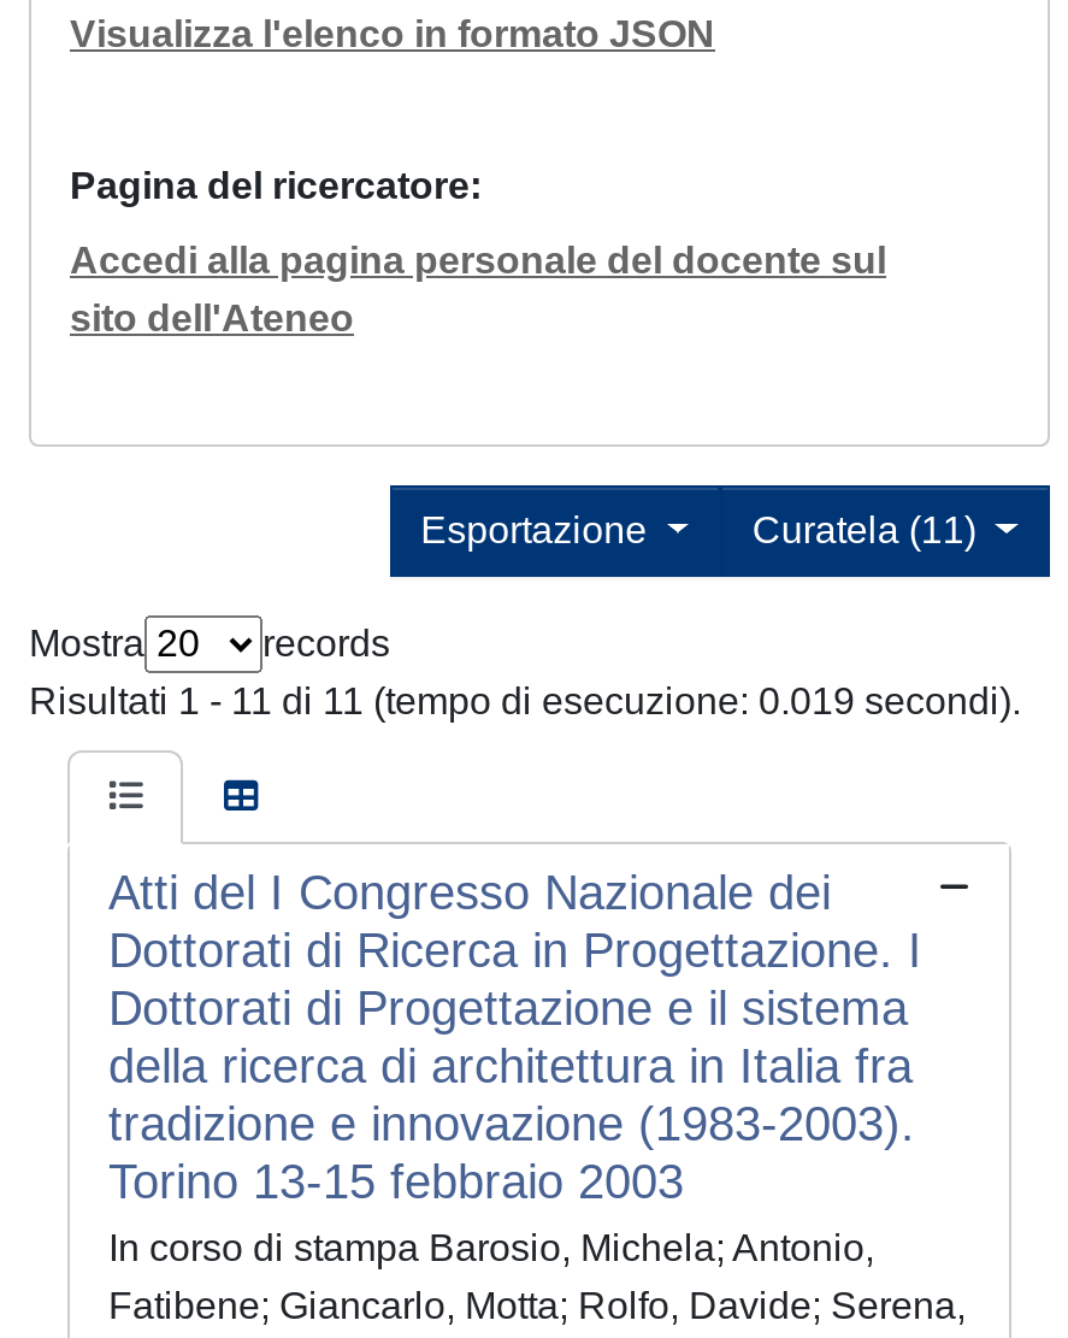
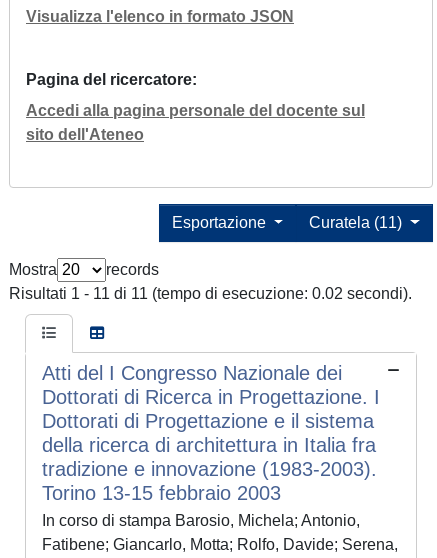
- Risultati 1 - 11 di 11 (tempo di esecuzione: 0.019 secondi).
+ Risultati 1 - 11 di 11 (tempo di esecuzione: 0.02 secondi).
